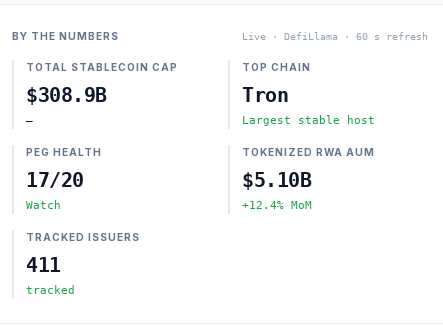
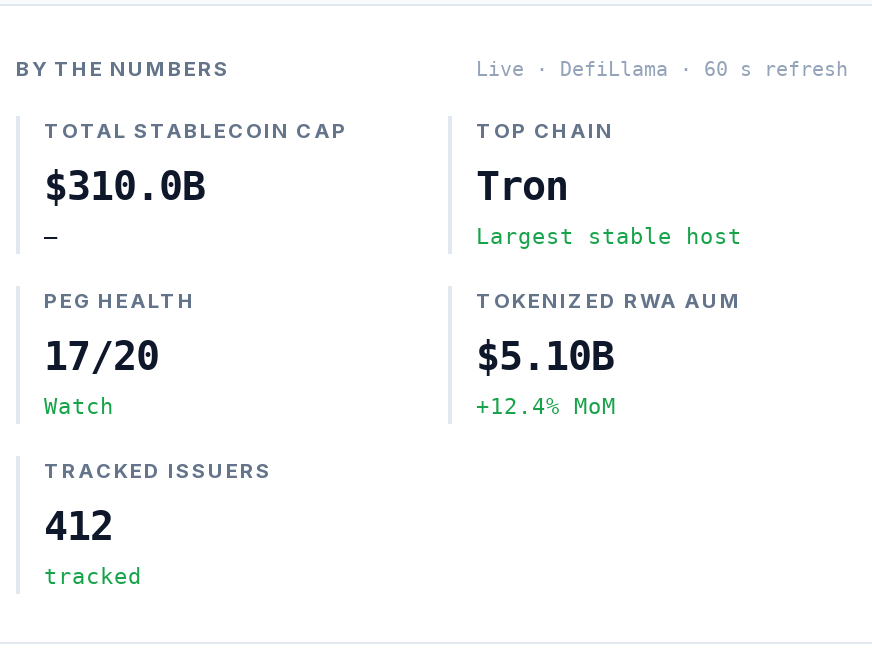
- $308.9B
+ $310.0B

- 411
+ 412
